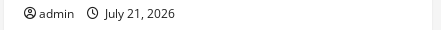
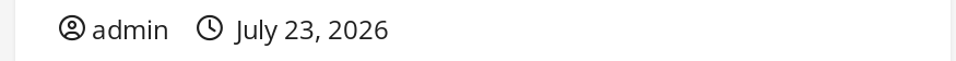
- admin July 21, 2026
+ admin July 23, 2026
